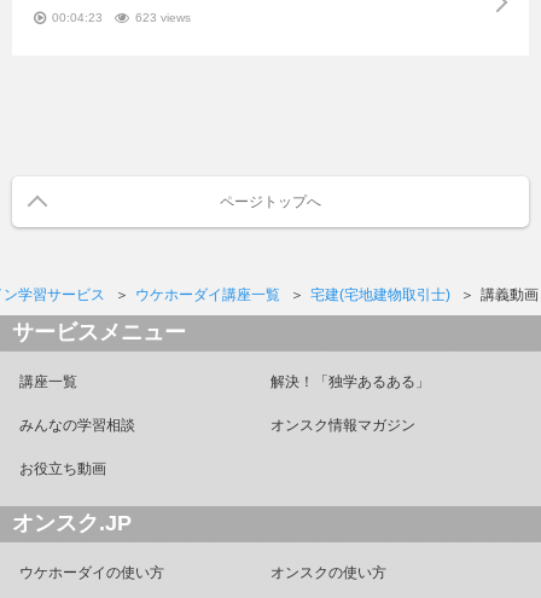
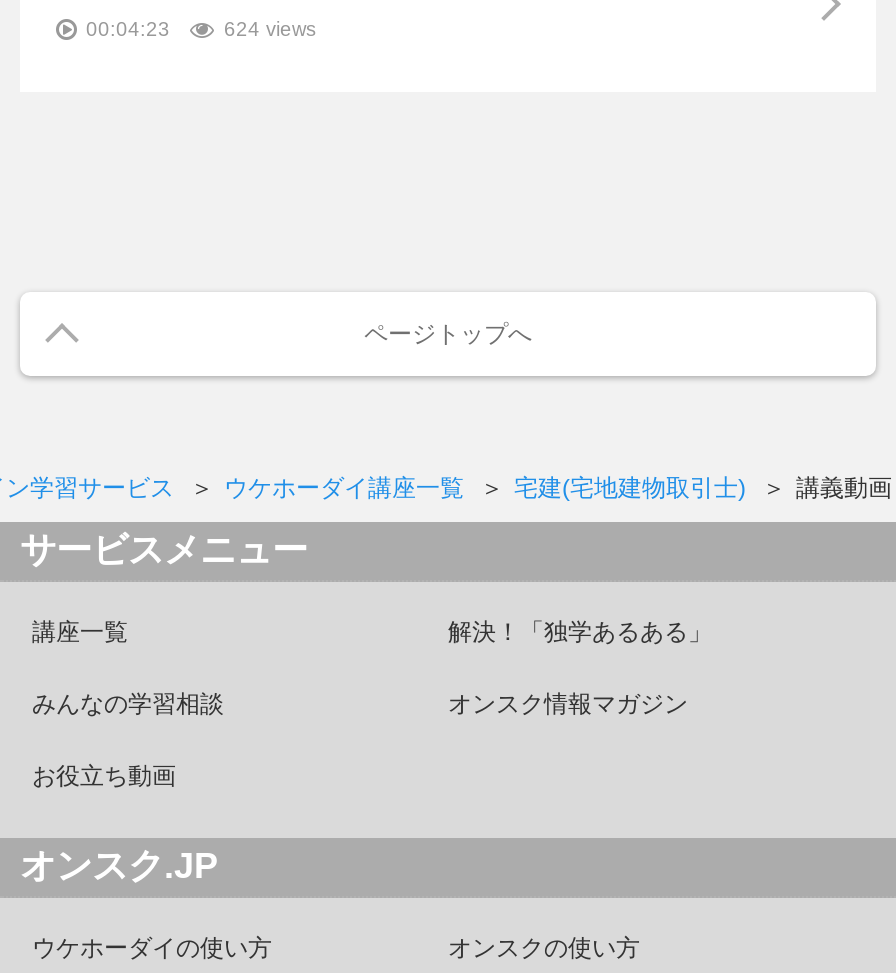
- 623 views
+ 624 views
